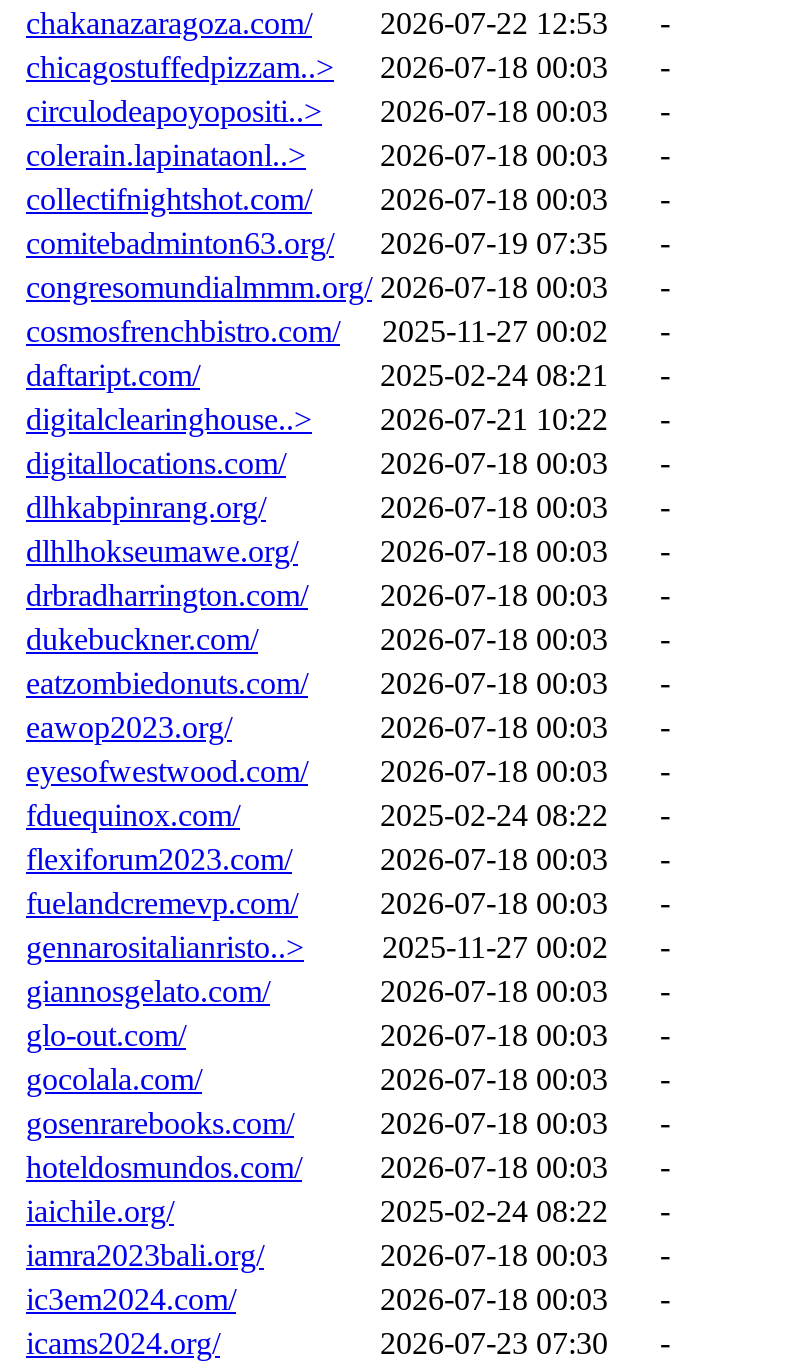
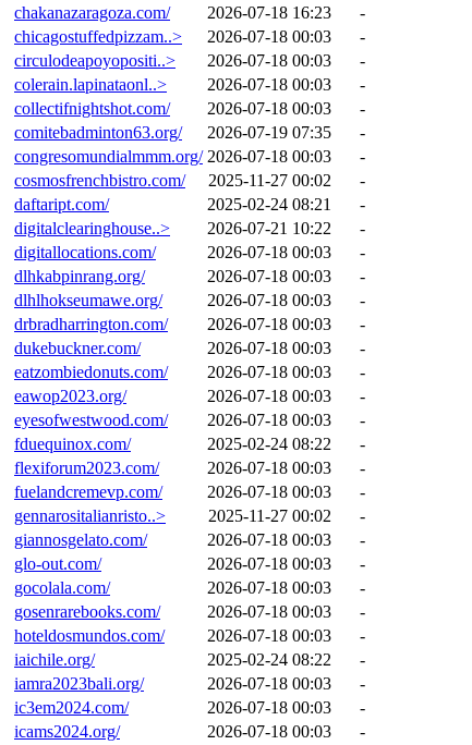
- 2026-07-22 12:53
+ 2026-07-18 16:23

- 2026-07-23 07:30
+ 2026-07-18 00:03
